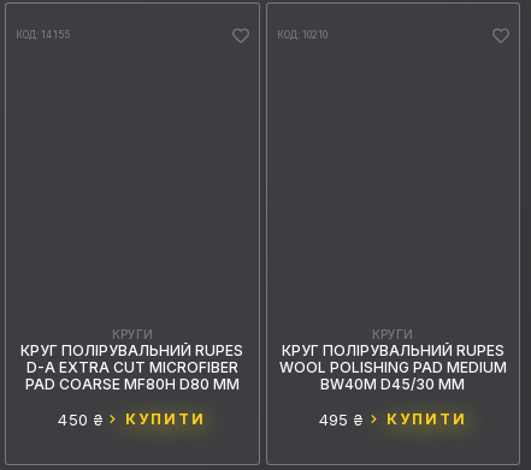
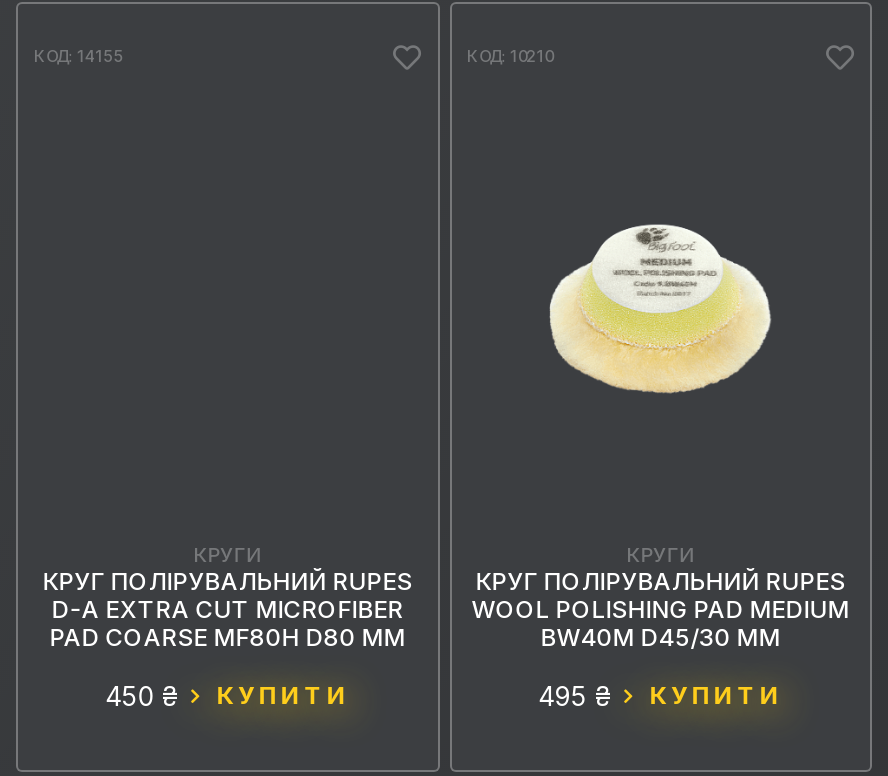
+ [image]
